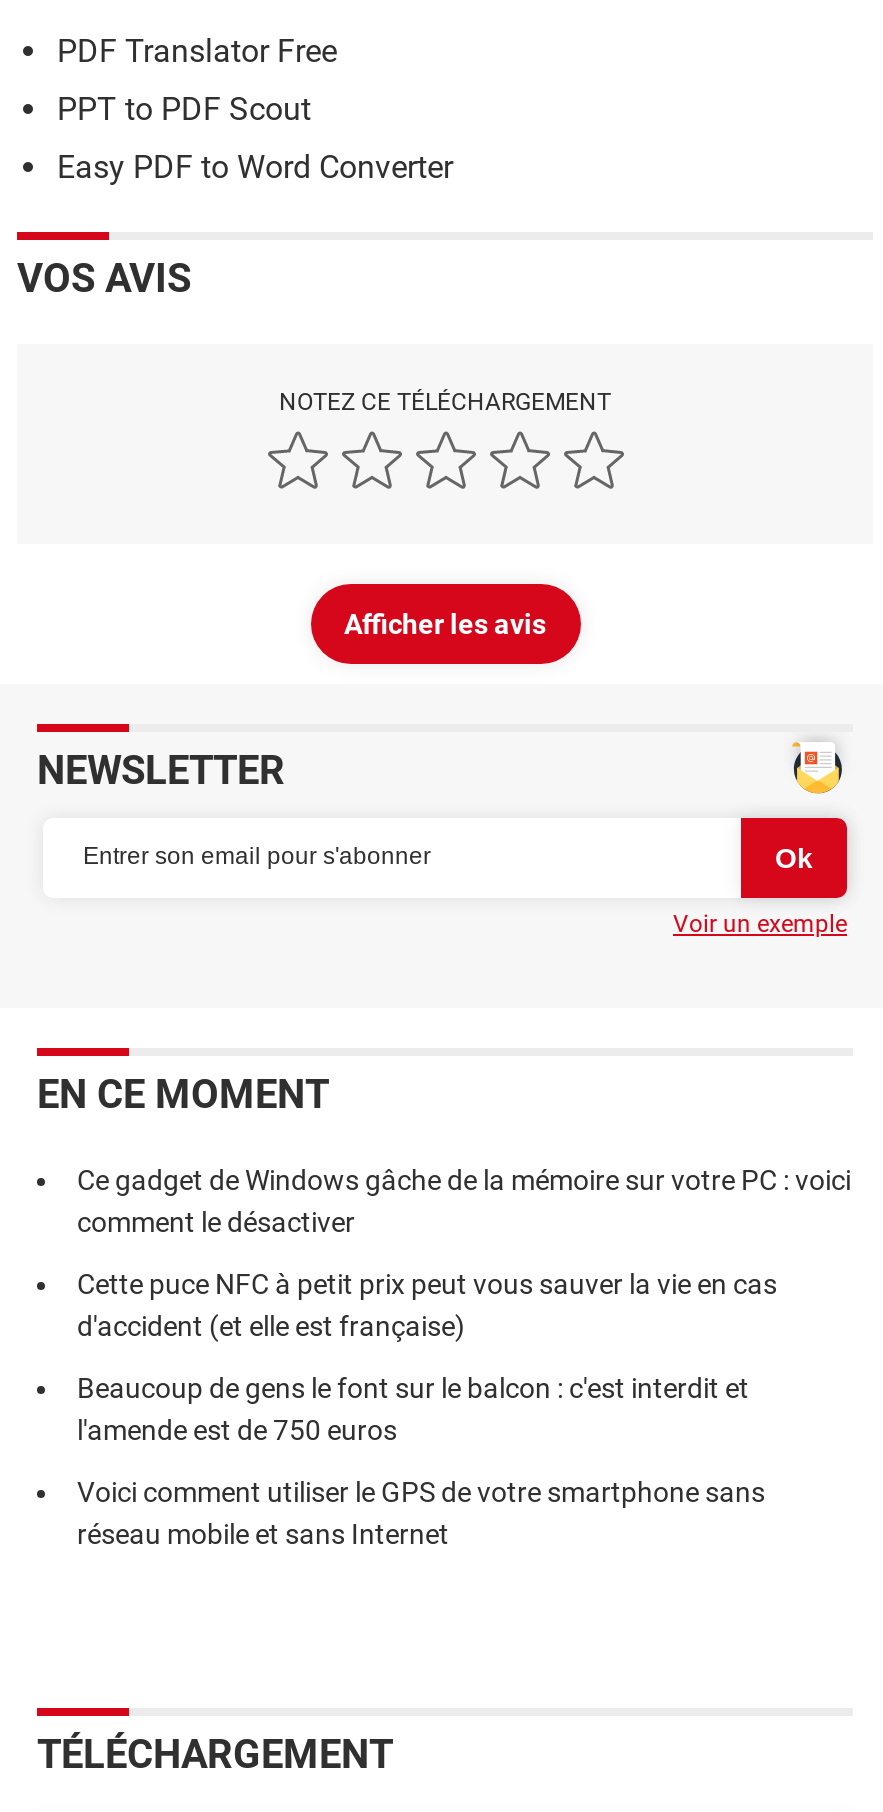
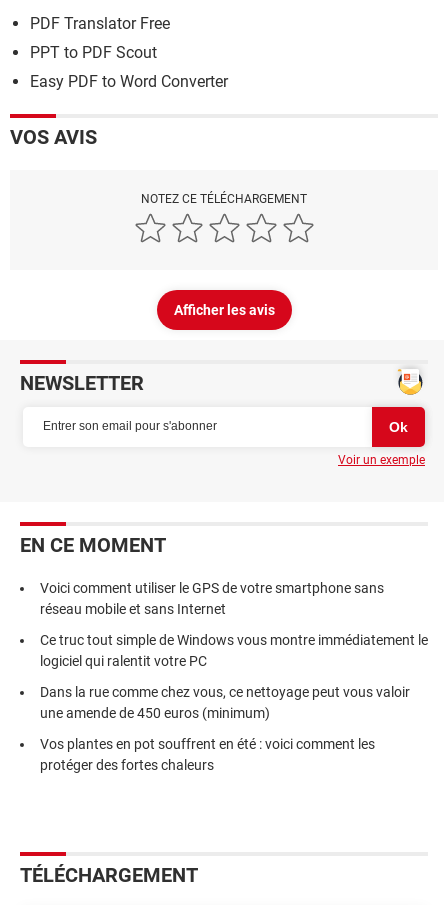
- Ce gadget de Windows gâche de la mémoire sur votre PC : voici
- comment le désactiver
- Cette puce NFC à petit prix peut vous sauver la vie en cas
- d'accident (et elle est française)
- Beaucoup de gens le font sur le balcon : c'est interdit et
- l'amende est de 750 euros

moved up: Voici comment utiliser le GPS de votre smartphone sans | réseau mobile et sans Internet

+ Ce truc tout simple de Windows vous montre immédiatement le
+ logiciel qui ralentit votre PC
+ Dans la rue comme chez vous, ce nettoyage peut vous valoir
+ une amende de 450 euros (minimum)
+ Vos plantes en pot souffrent en été : voici comment les
+ protéger des fortes chaleurs
